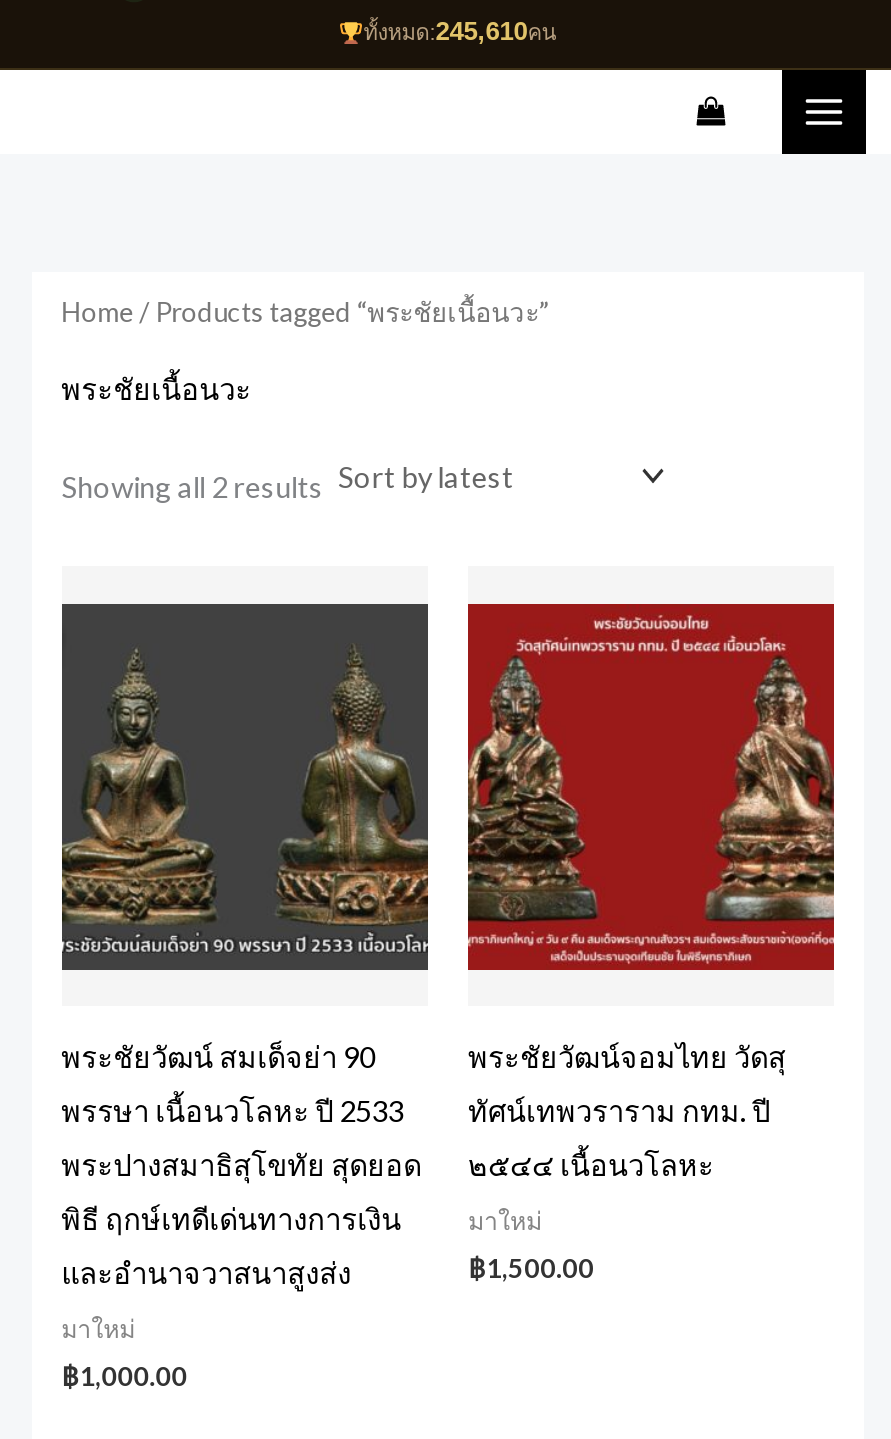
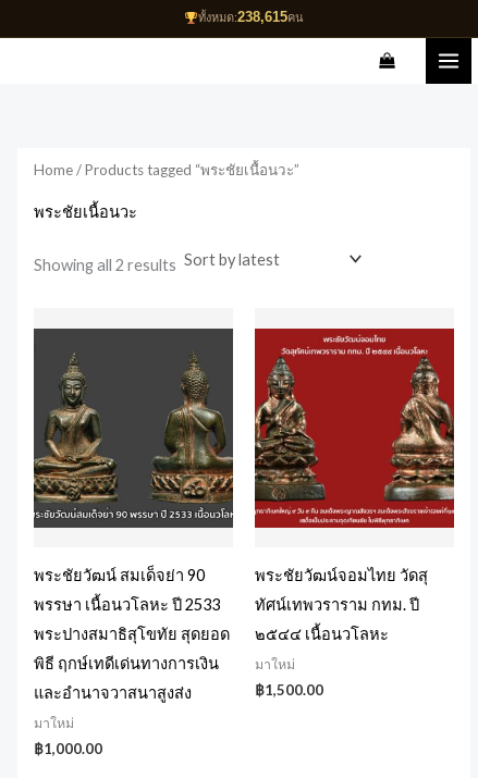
- ทั้งหมด:245,610คน
+ ทั้งหมด:238,615คน
